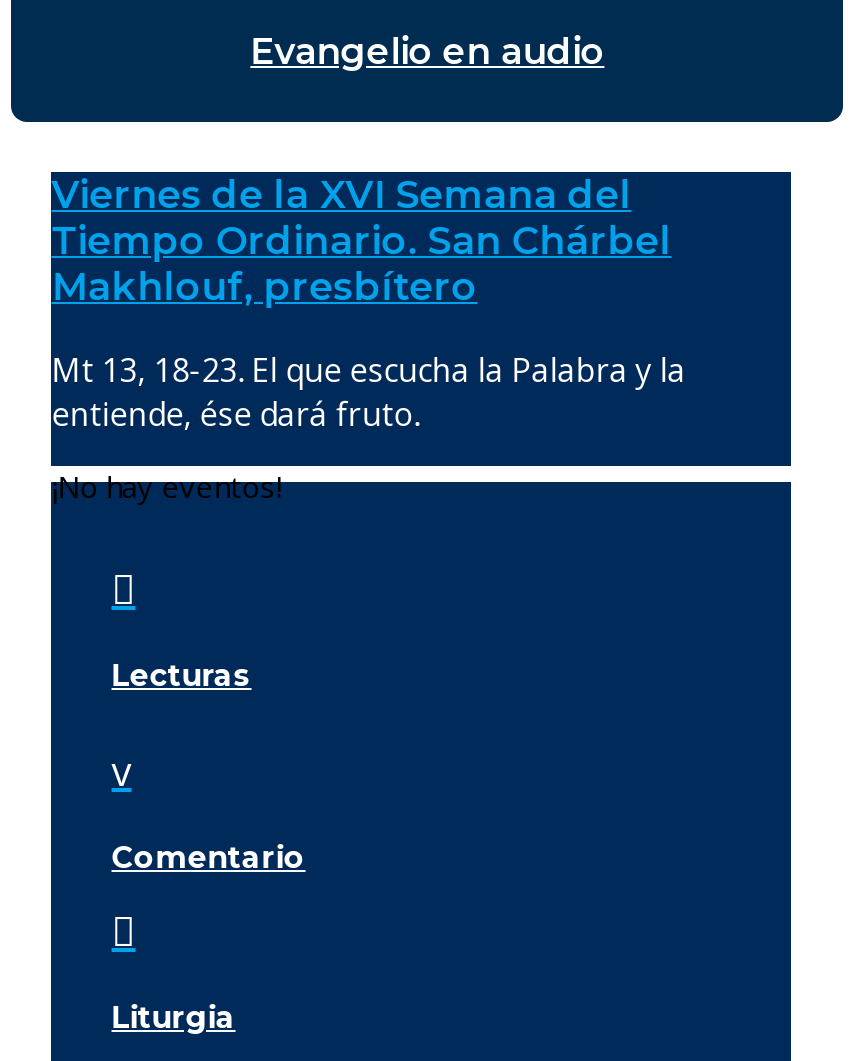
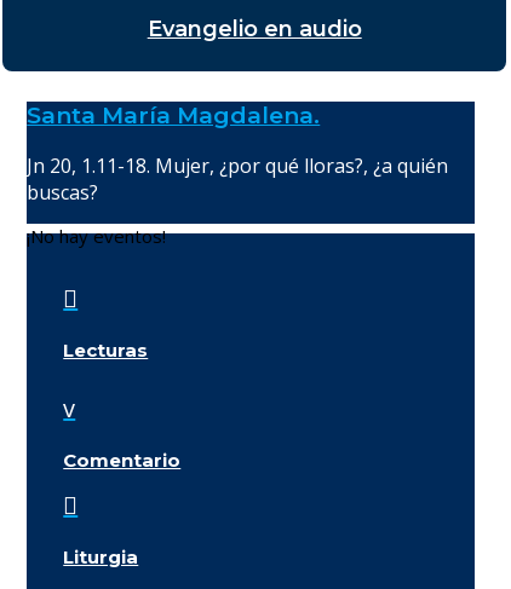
- Viernes de la XVI Semana del
- Tiempo Ordinario. San Chárbel
- Makhlouf, presbítero
+ Santa María Magdalena.

- Mt 13, 18-23. El que escucha la Palabra y la
- entiende, ése dará fruto.
+ Jn 20, 1.11-18. Mujer, ¿por qué lloras?, ¿a quién
+ buscas?
